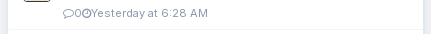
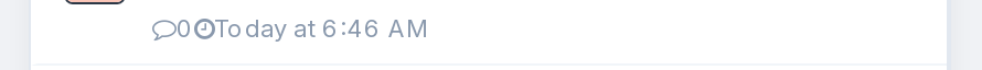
- Yesterday at 6:28 AM
+ Today at 6:46 AM
